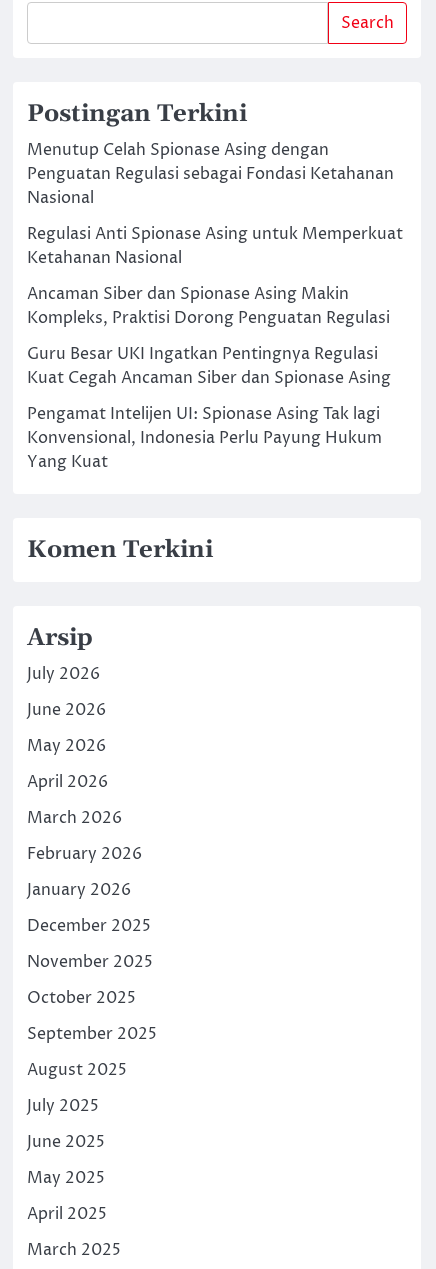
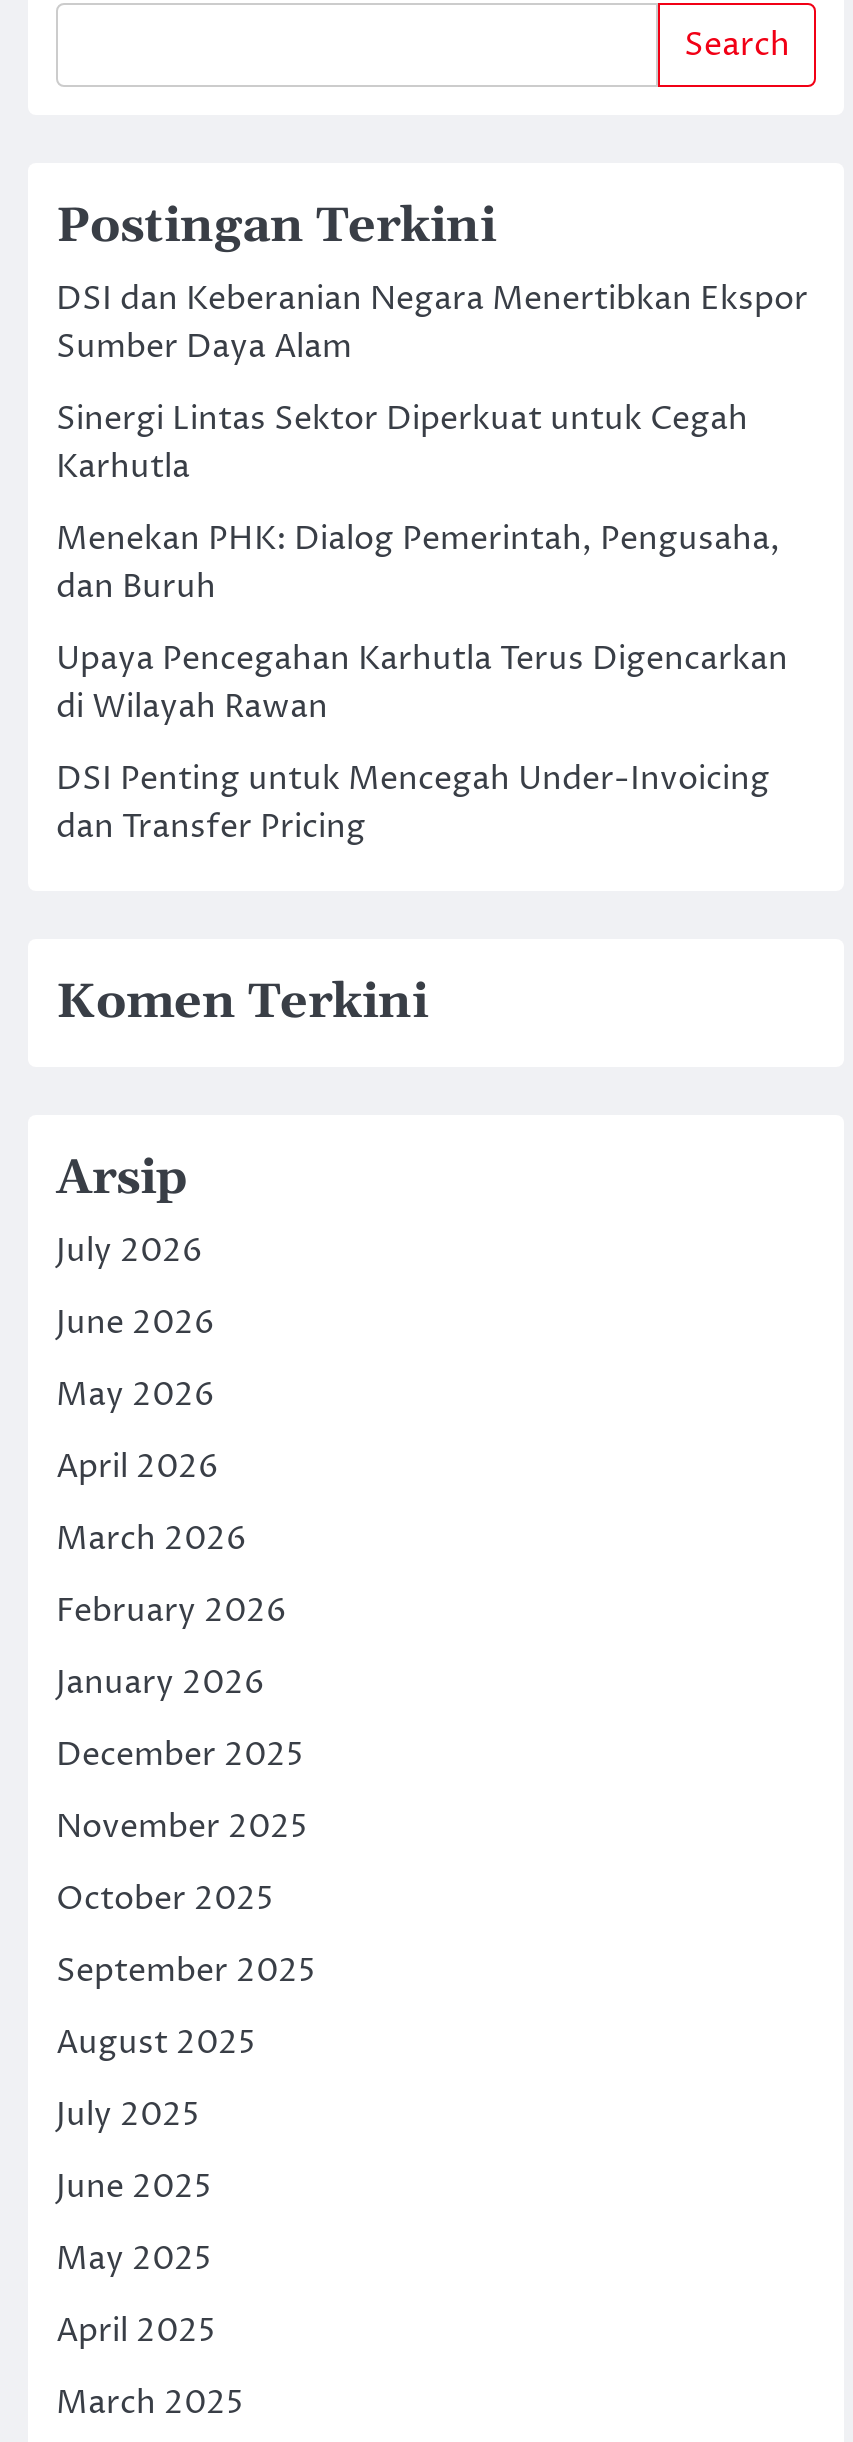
- Menutup Celah Spionase Asing dengan
- Penguatan Regulasi sebagai Fondasi Ketahanan
- Nasional
+ DSI dan Keberanian Negara Menertibkan Ekspor
+ Sumber Daya Alam

- Regulasi Anti Spionase Asing untuk Memperkuat
- Ketahanan Nasional
+ Sinergi Lintas Sektor Diperkuat untuk Cegah
+ Karhutla

- Ancaman Siber dan Spionase Asing Makin
- Kompleks, Praktisi Dorong Penguatan Regulasi
+ Menekan PHK: Dialog Pemerintah, Pengusaha,
+ dan Buruh

- Guru Besar UKI Ingatkan Pentingnya Regulasi
- Kuat Cegah Ancaman Siber dan Spionase Asing
+ Upaya Pencegahan Karhutla Terus Digencarkan
+ di Wilayah Rawan

- Pengamat Intelijen UI: Spionase Asing Tak lagi
- Konvensional, Indonesia Perlu Payung Hukum
- Yang Kuat
+ DSI Penting untuk Mencegah Under-Invoicing
+ dan Transfer Pricing
